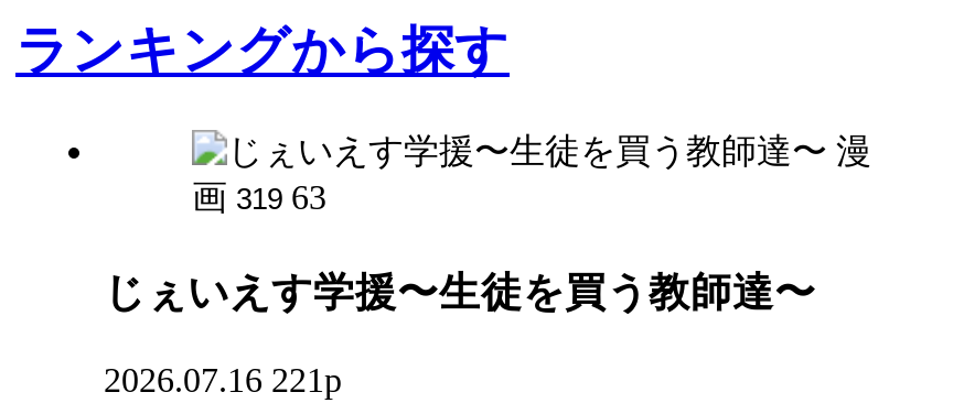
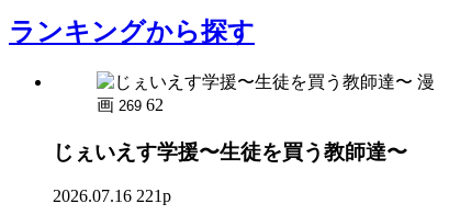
- 画 319 63
+ 画 269 62
